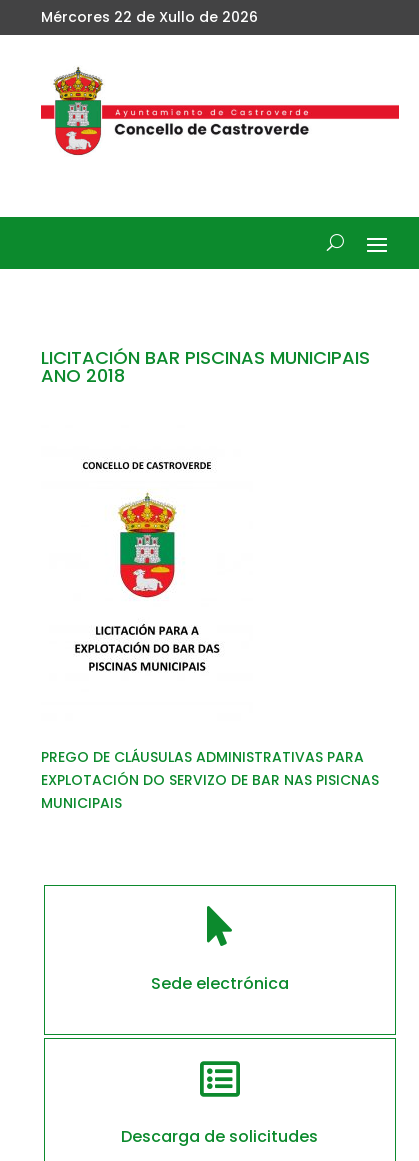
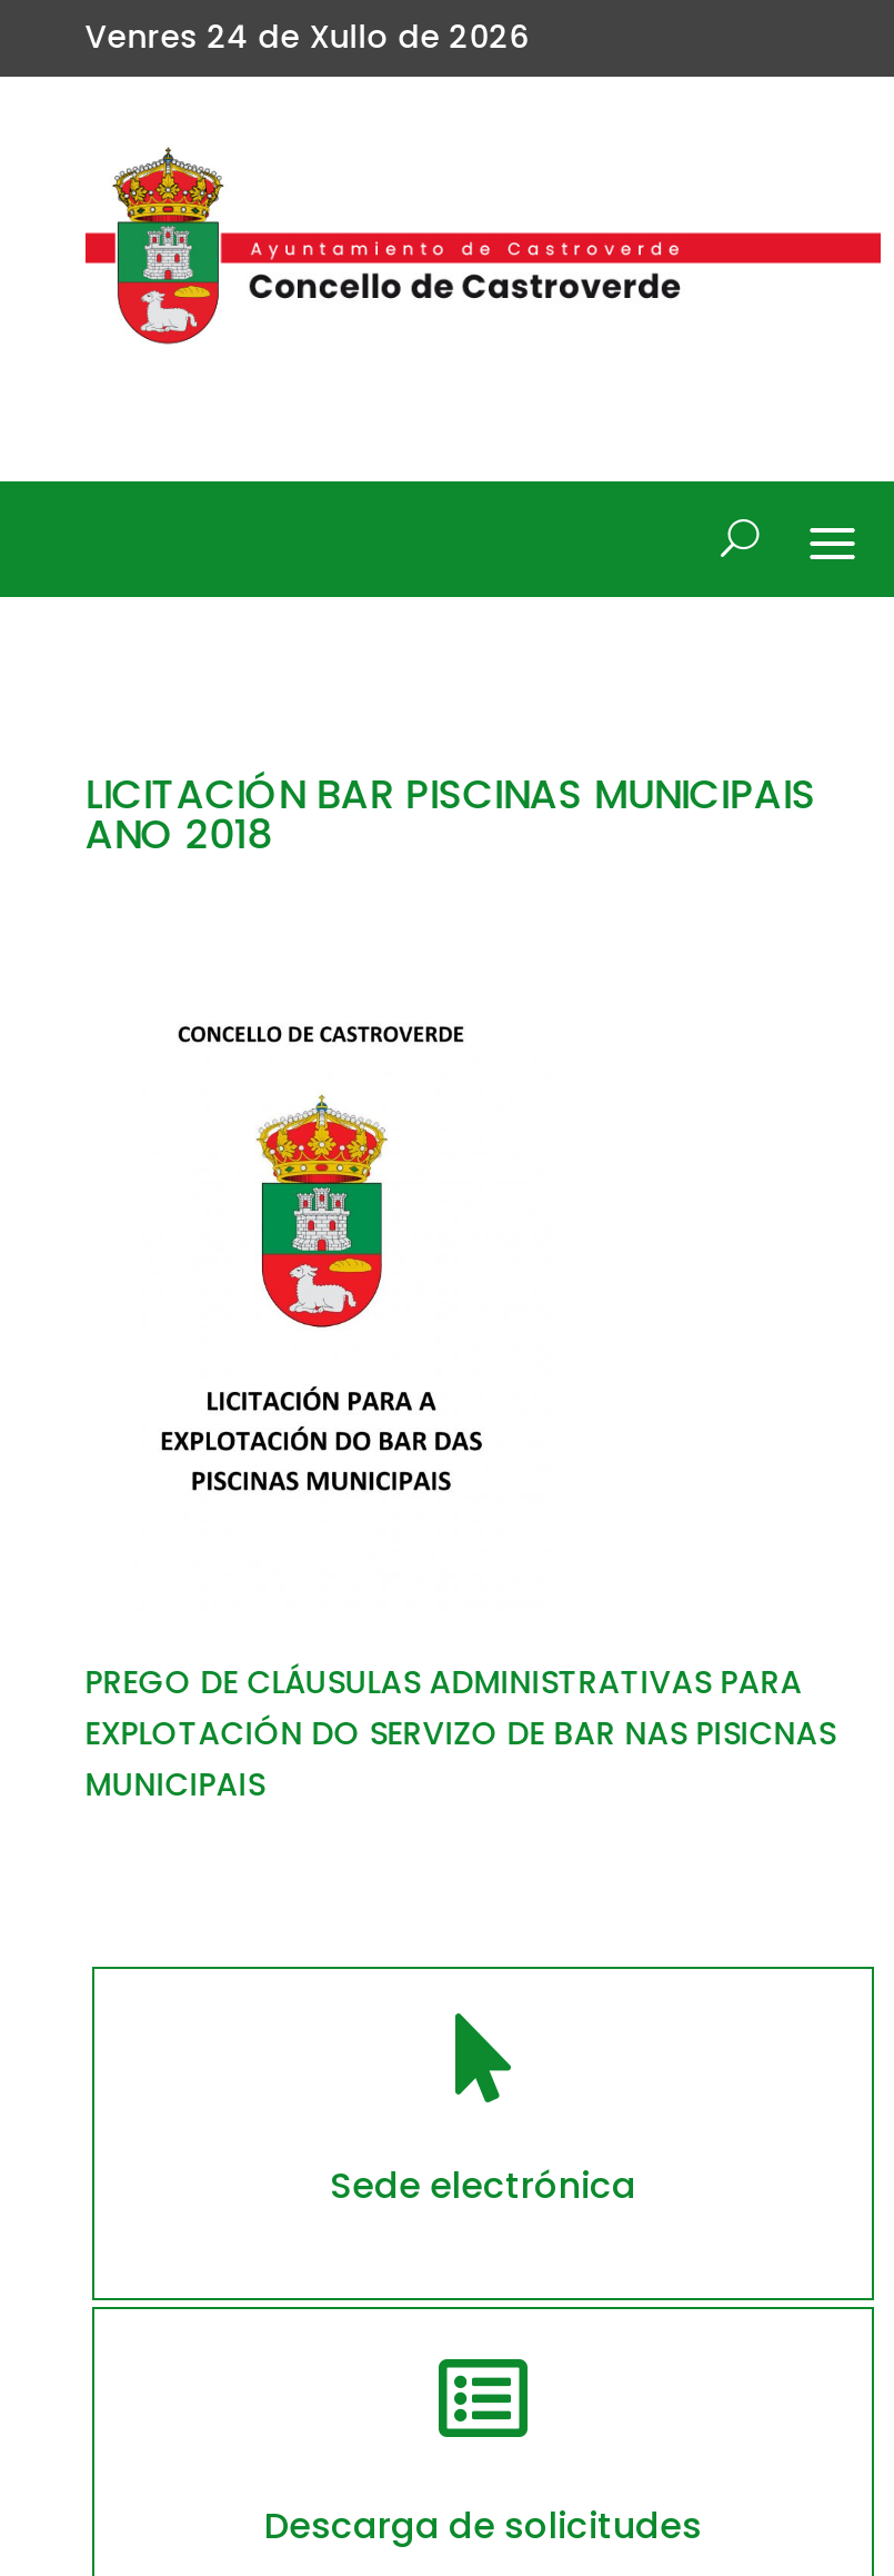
- Mércores 22 de Xullo de 2026
+ Venres 24 de Xullo de 2026
